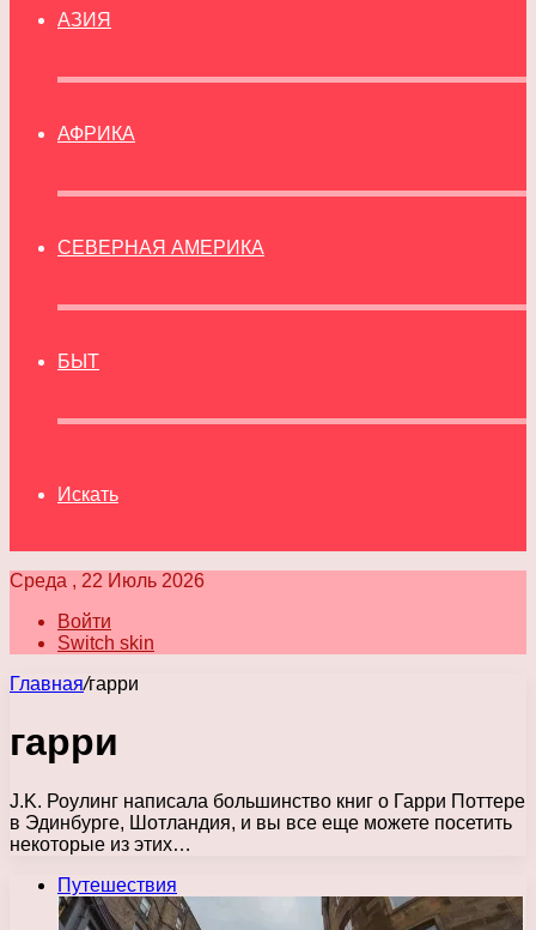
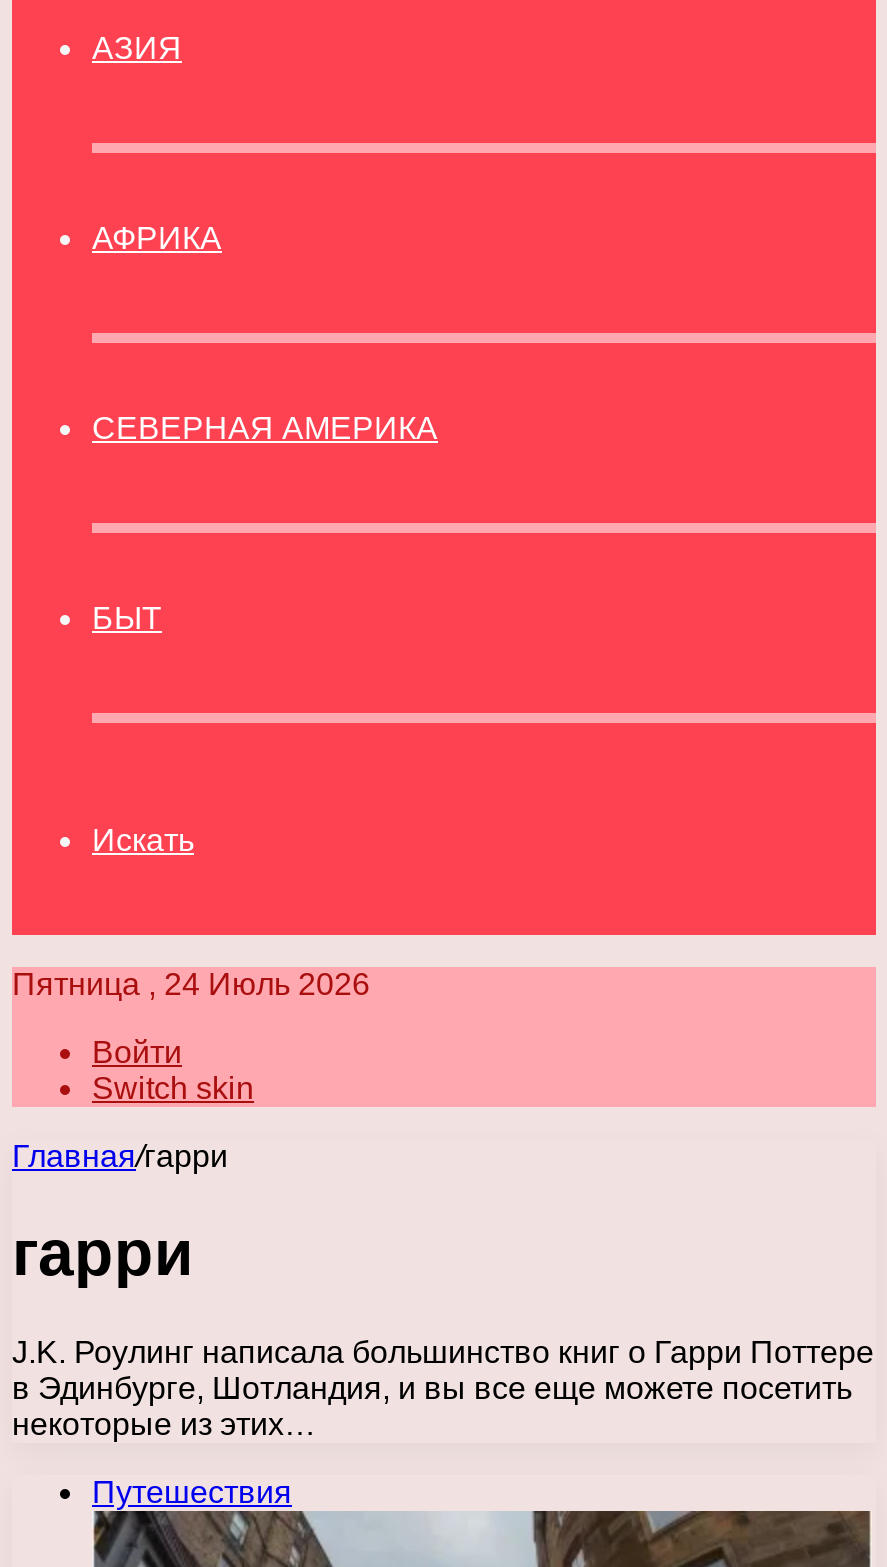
- Среда , 22 Июль 2026
+ Пятница , 24 Июль 2026
